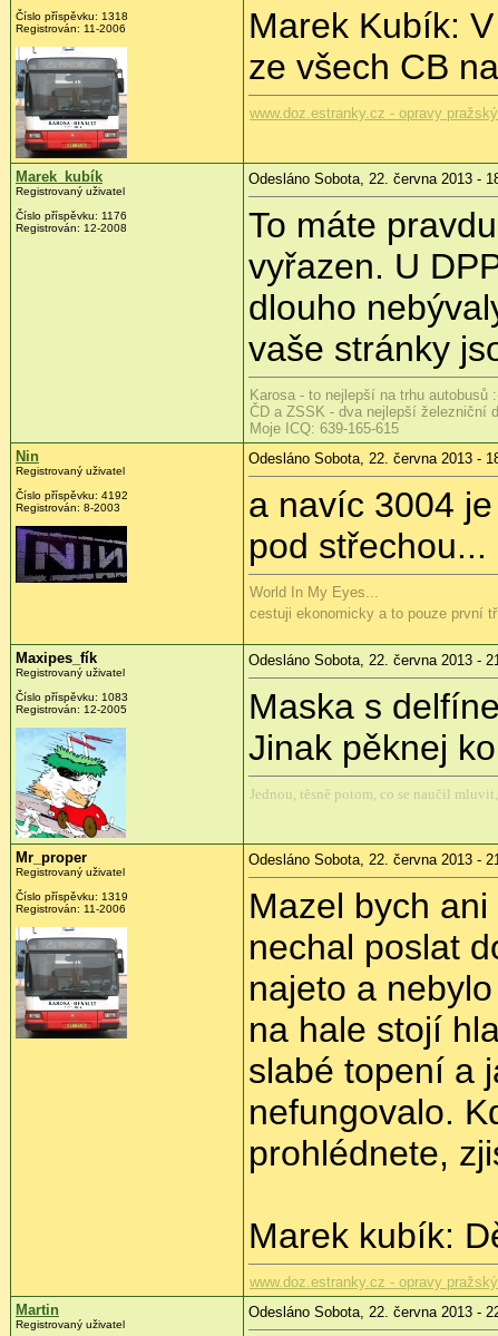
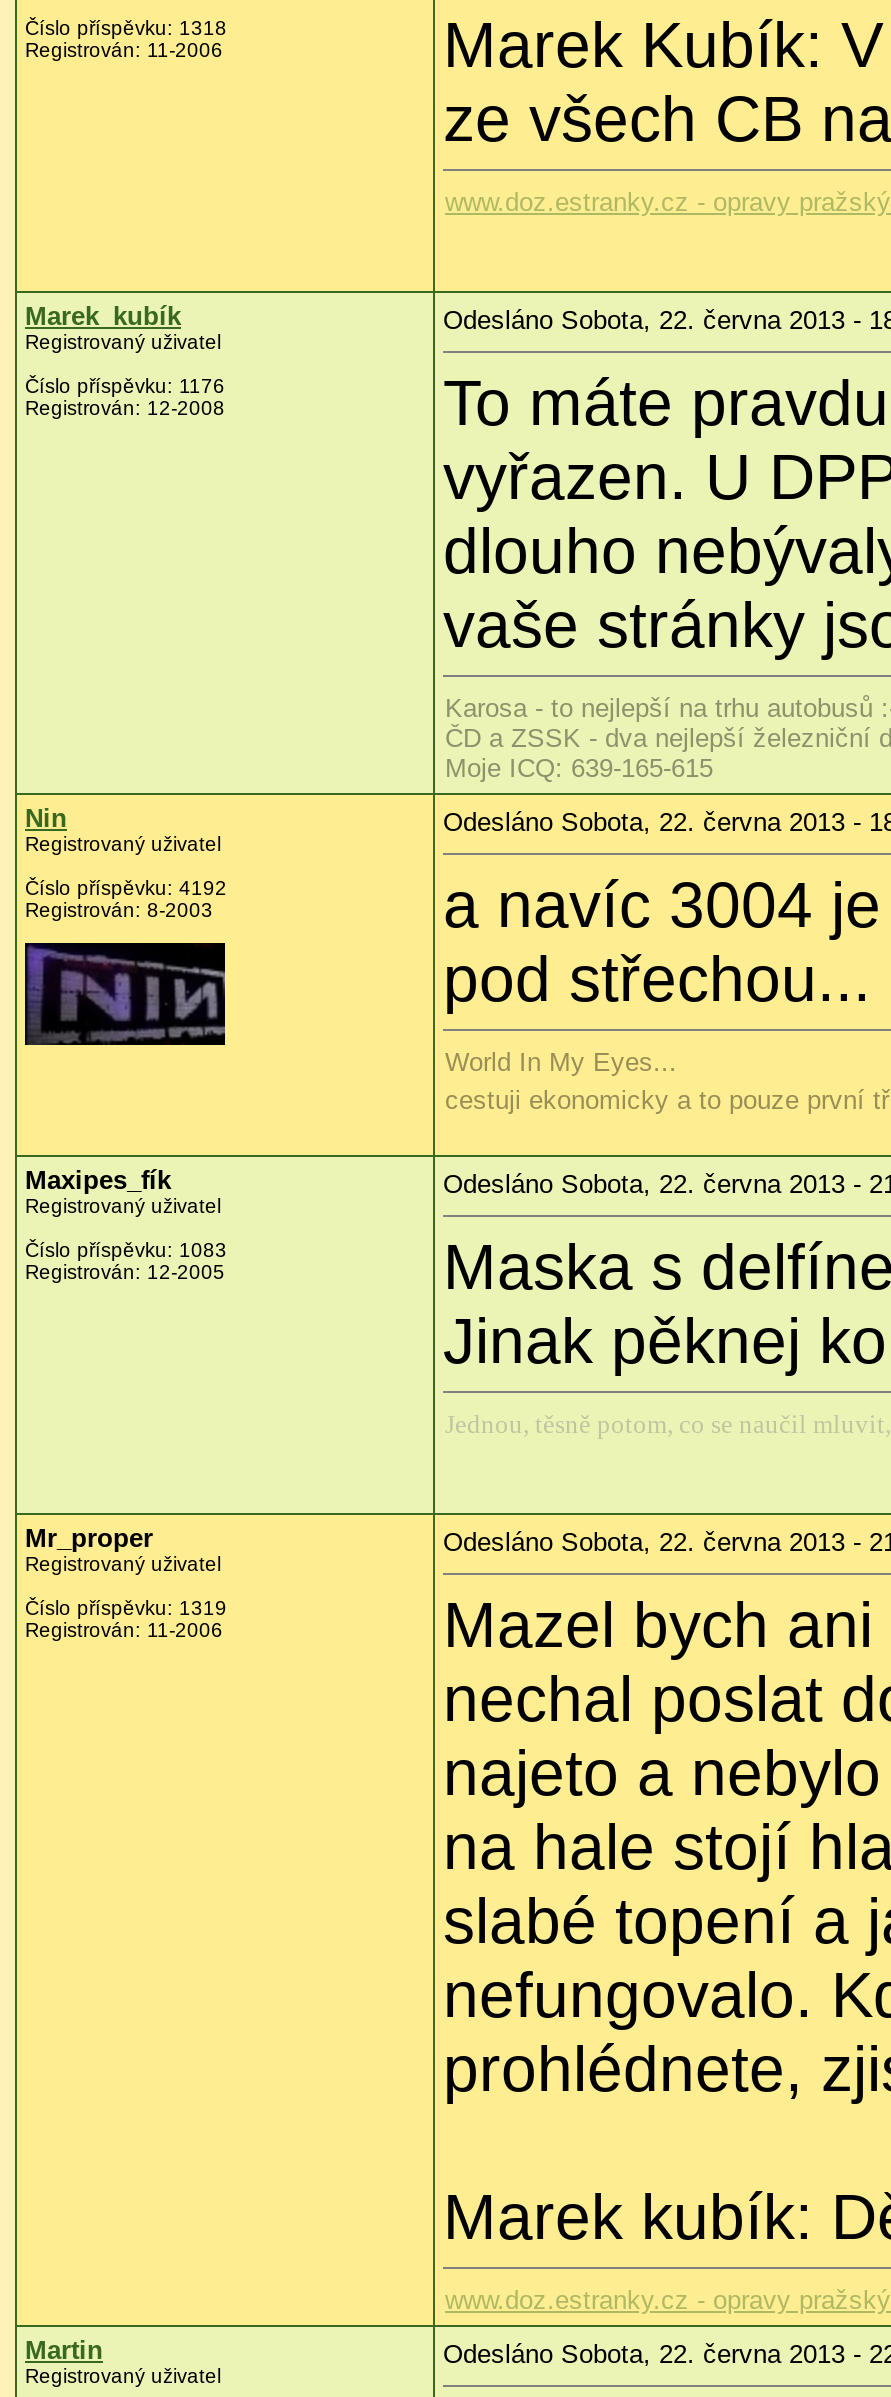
- [image]

- [image]

- [image]
